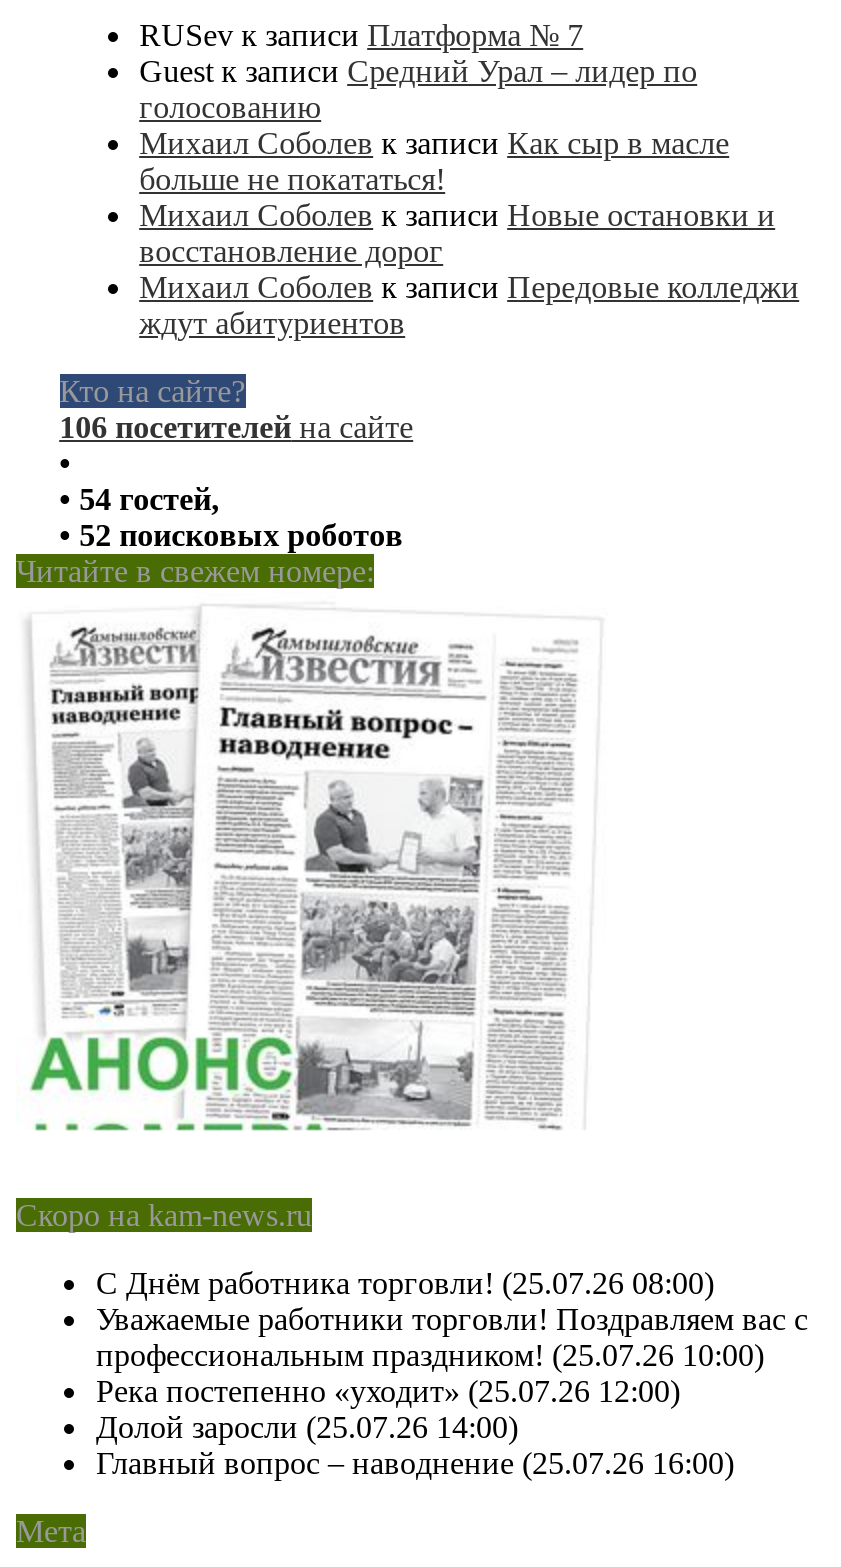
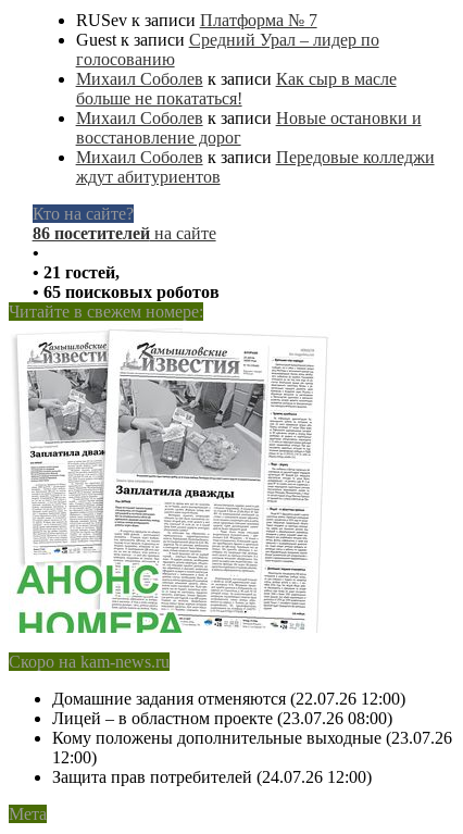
- 106 посетителей на сайте
+ 86 посетителей на сайте

- • 54 гостей,
+ • 21 гостей,

- • 52 поисковых роботов
+ • 65 поисковых роботов

- [image]
+ [image]

- С Днём работника торговли! (25.07.26 08:00)
- Уважаемые работники торговли! Поздравляем вас с
- профессиональным праздником! (25.07.26 10:00)
- Река постепенно «уходит» (25.07.26 12:00)
- Долой заросли (25.07.26 14:00)
- Главный вопрос – наводнение (25.07.26 16:00)
+ Домашние задания отменяются (22.07.26 12:00)
+ Лицей – в областном проекте (23.07.26 08:00)
+ Кому положены дополнительные выходные (23.07.26
+ 12:00)
+ Защита прав потребителей (24.07.26 12:00)
